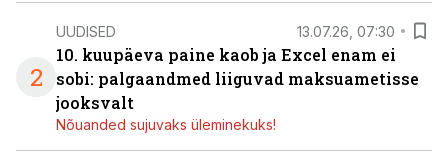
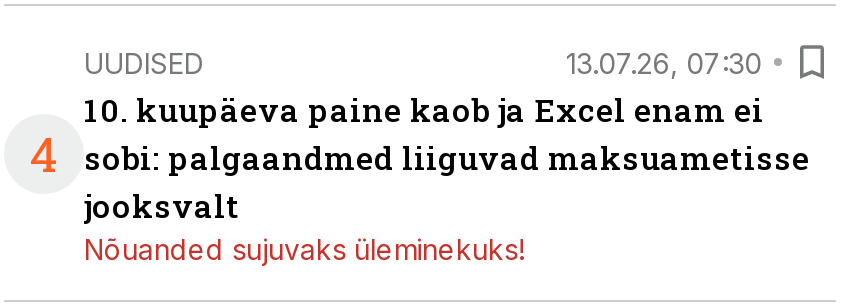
- 2 sobi: palgaandmed liiguvad maksuametisse
+ 4 sobi: palgaandmed liiguvad maksuametisse
